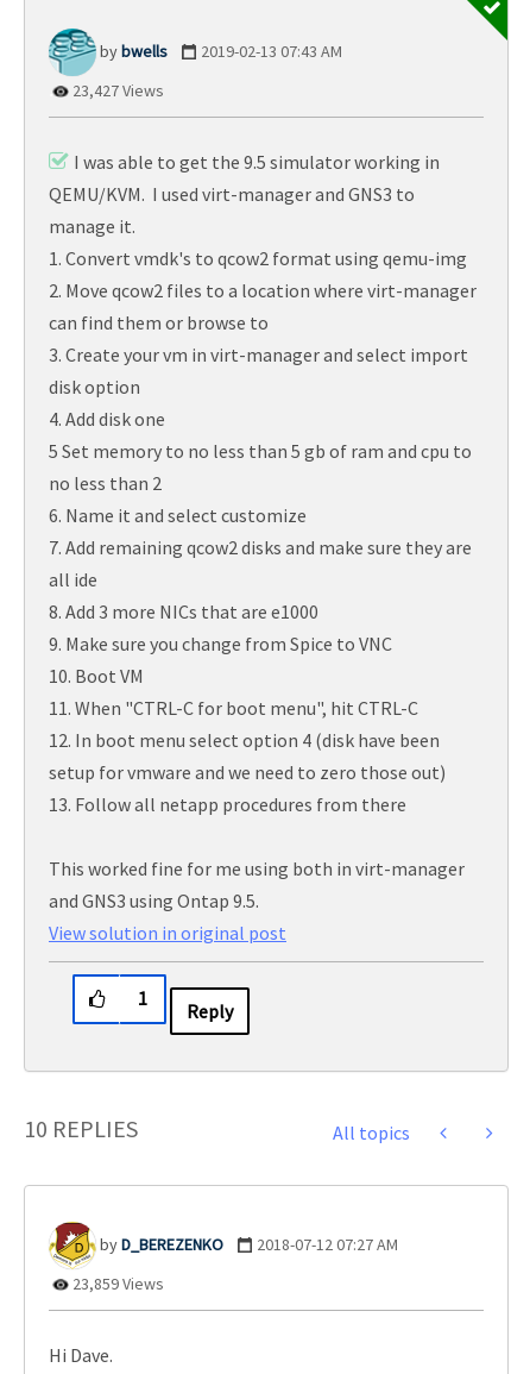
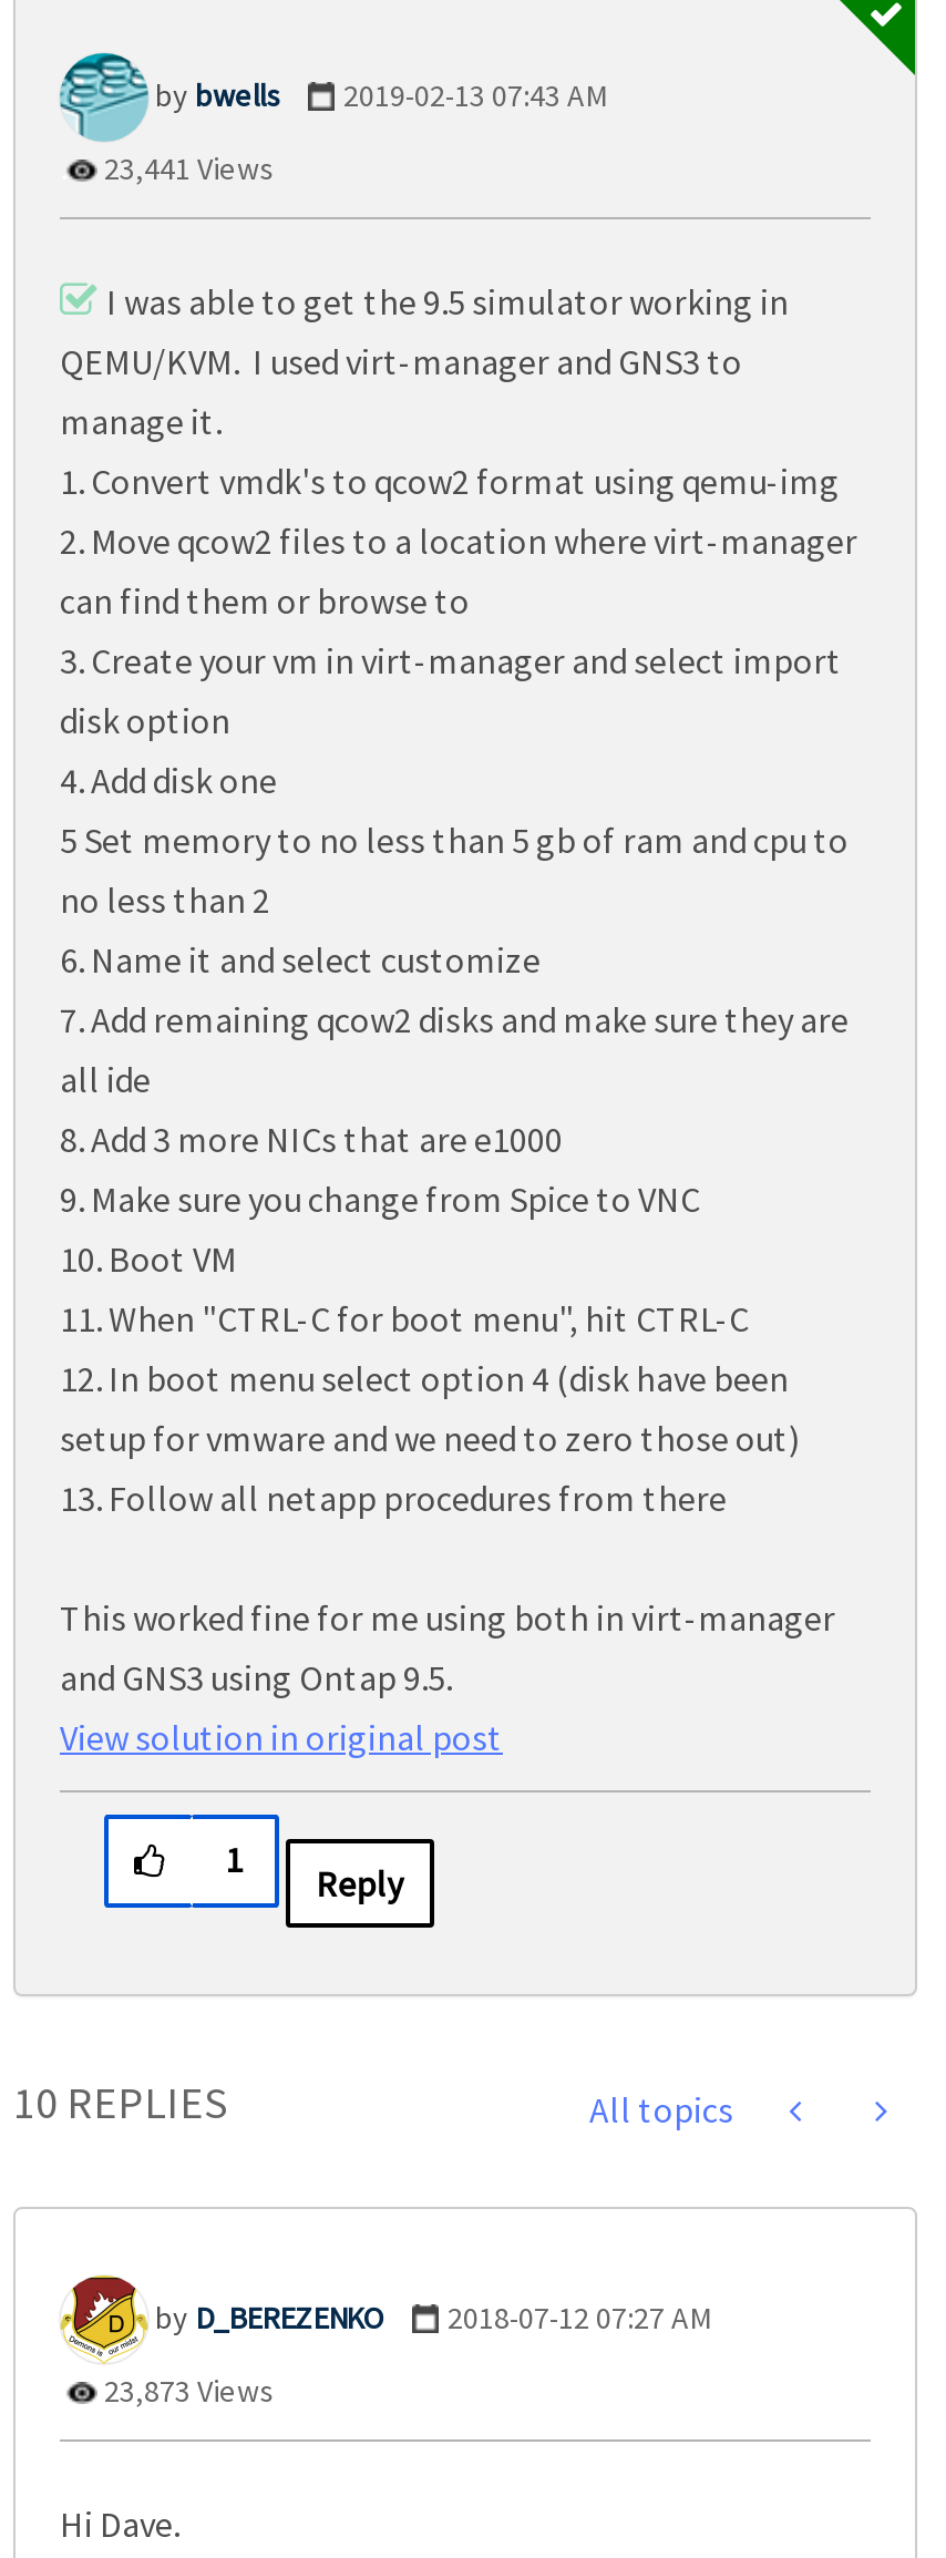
- 23,427 Views
+ 23,441 Views

- 23,859 Views
+ 23,873 Views
